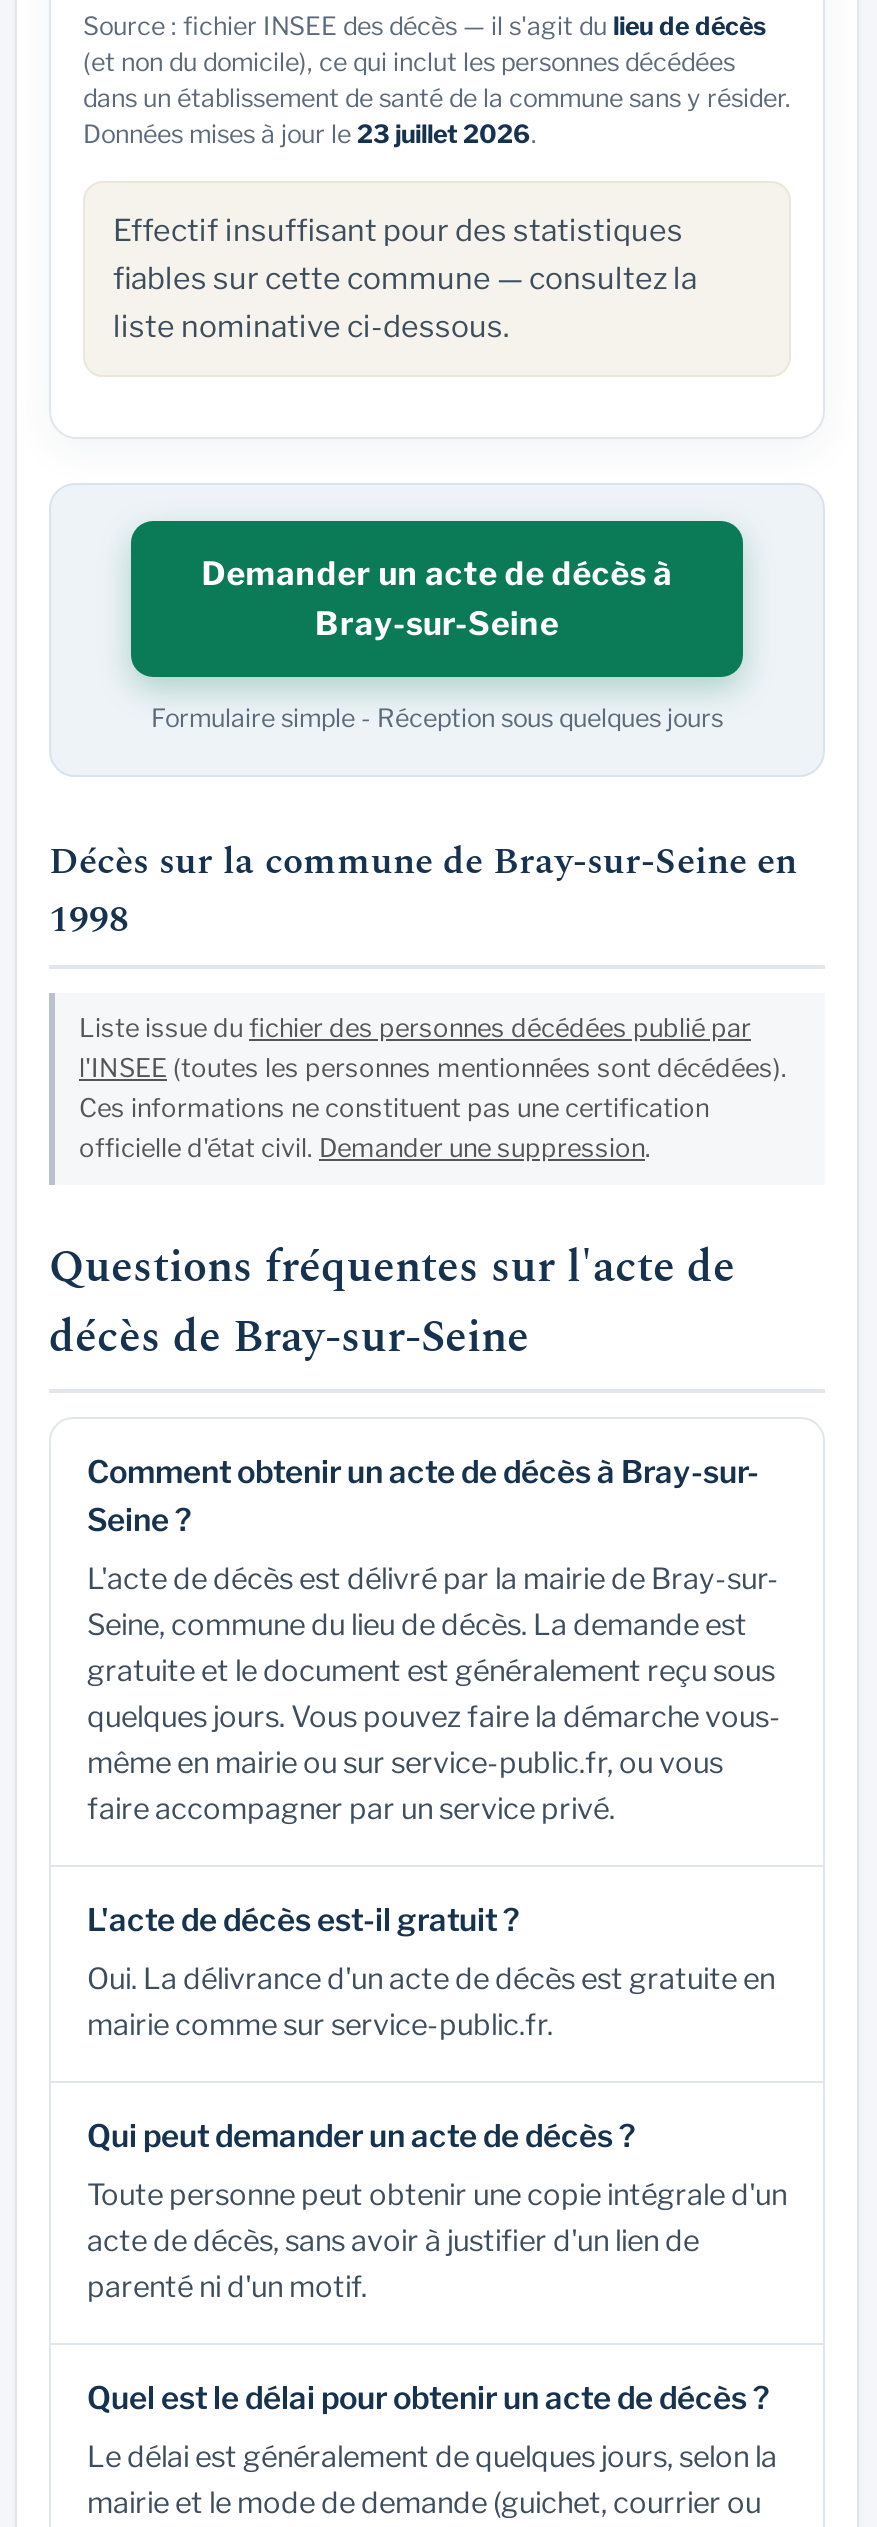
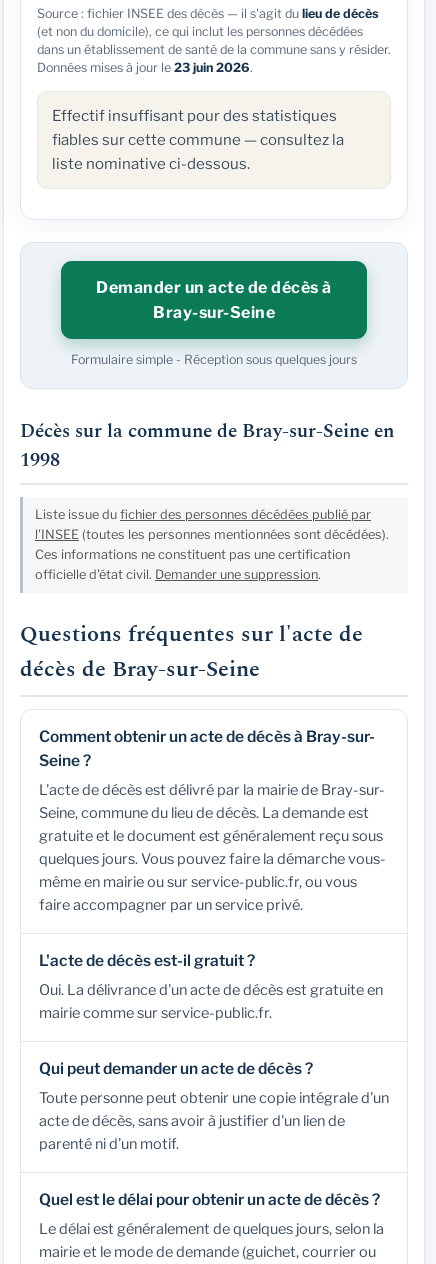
- Données mises à jour le 23 juillet 2026.
+ Données mises à jour le 23 juin 2026.
